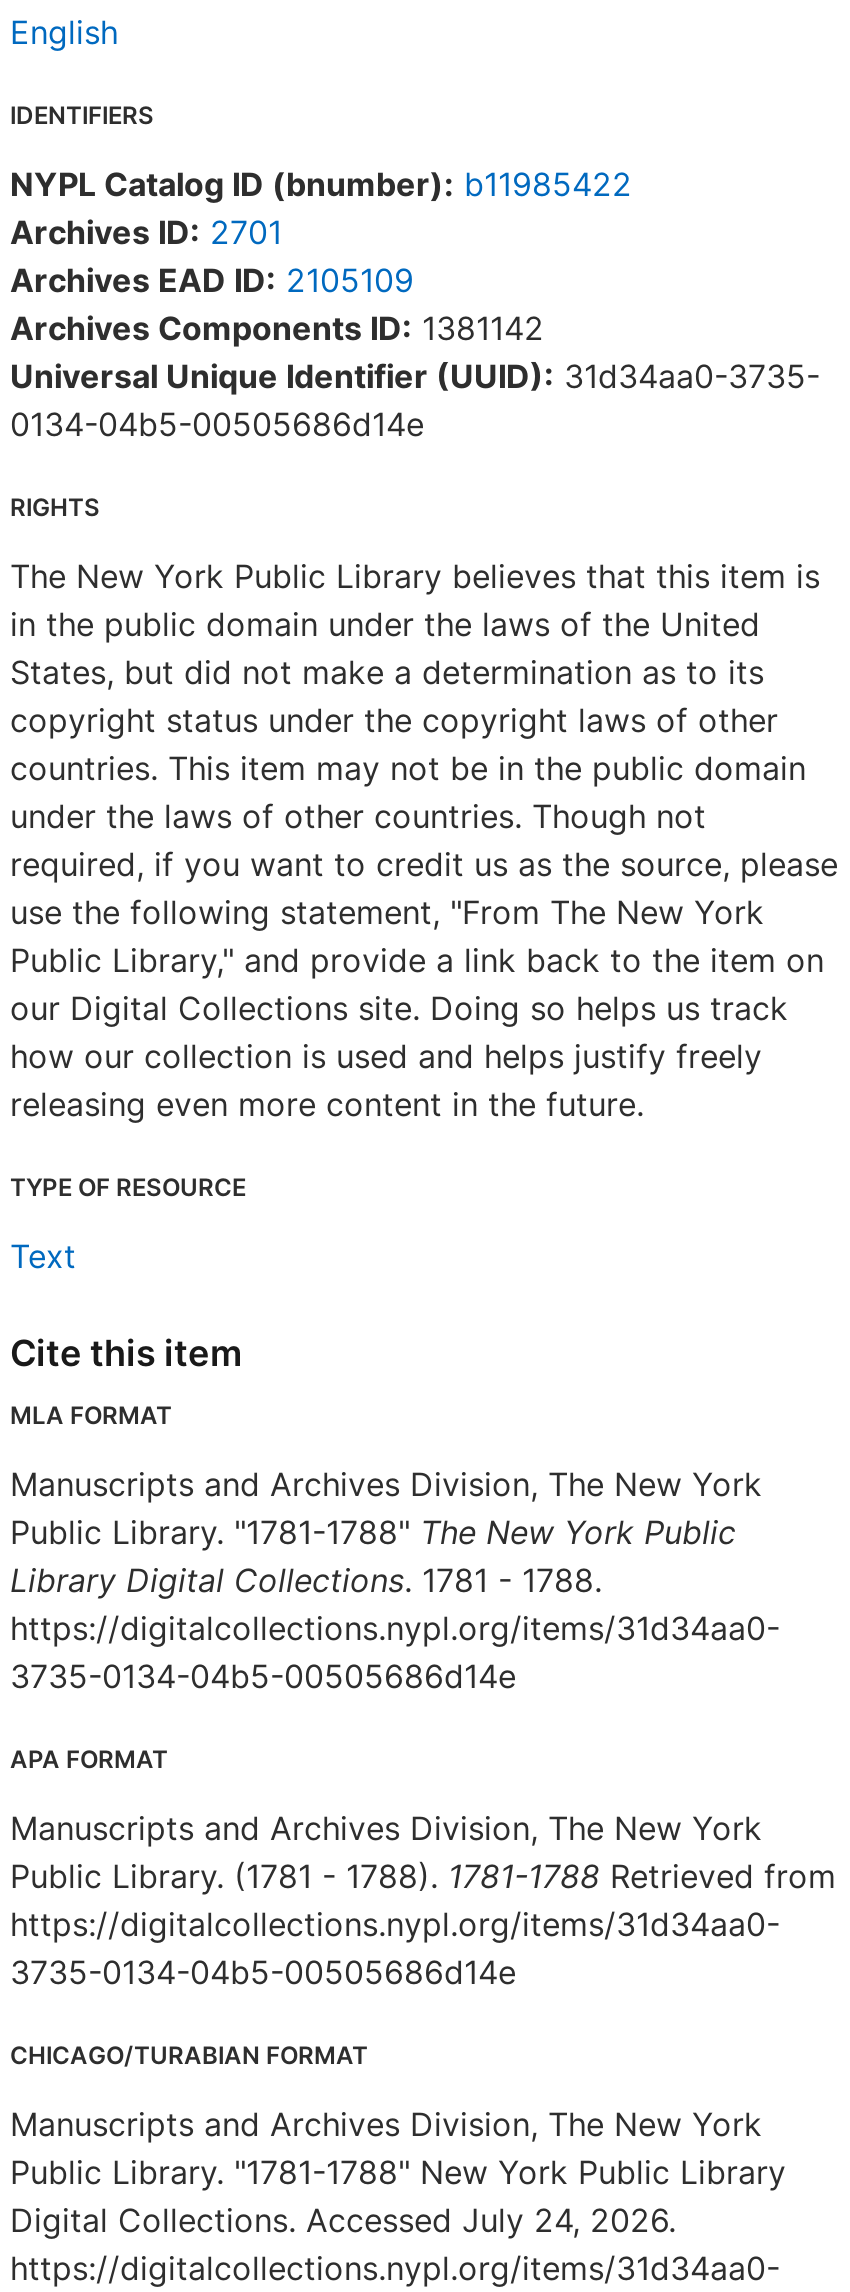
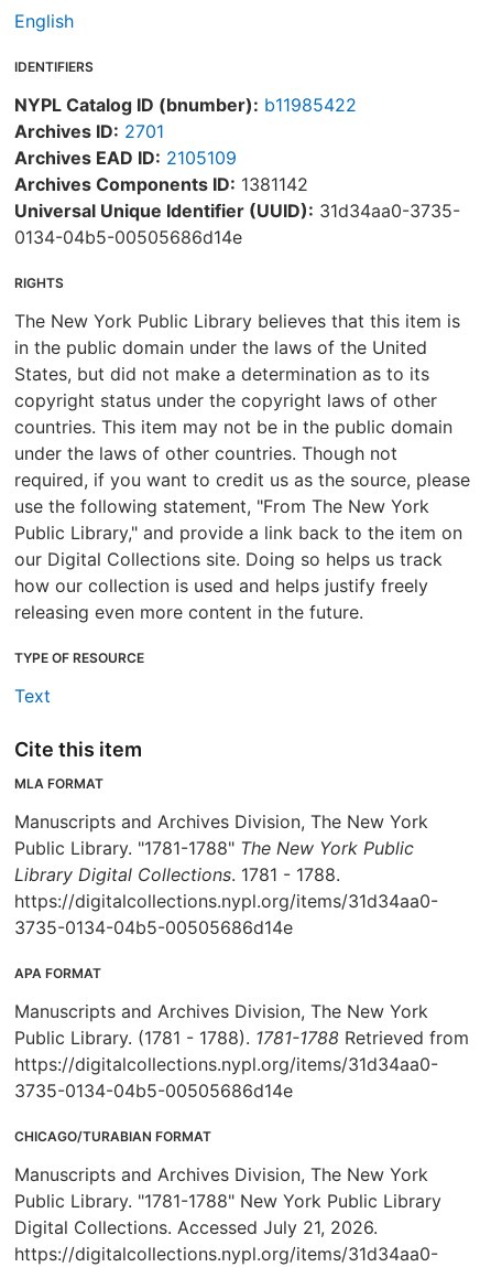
- Digital Collections. Accessed July 24, 2026.
+ Digital Collections. Accessed July 21, 2026.
